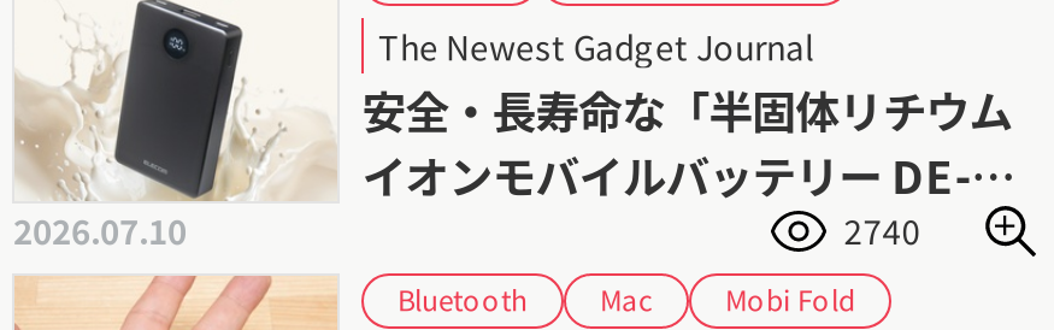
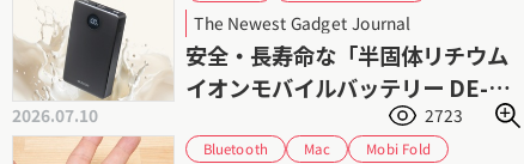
- 2740
+ 2723
